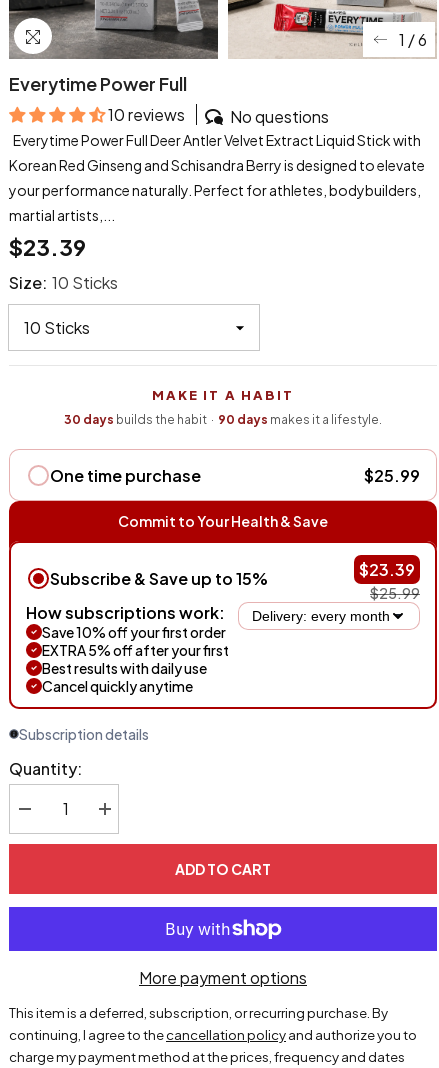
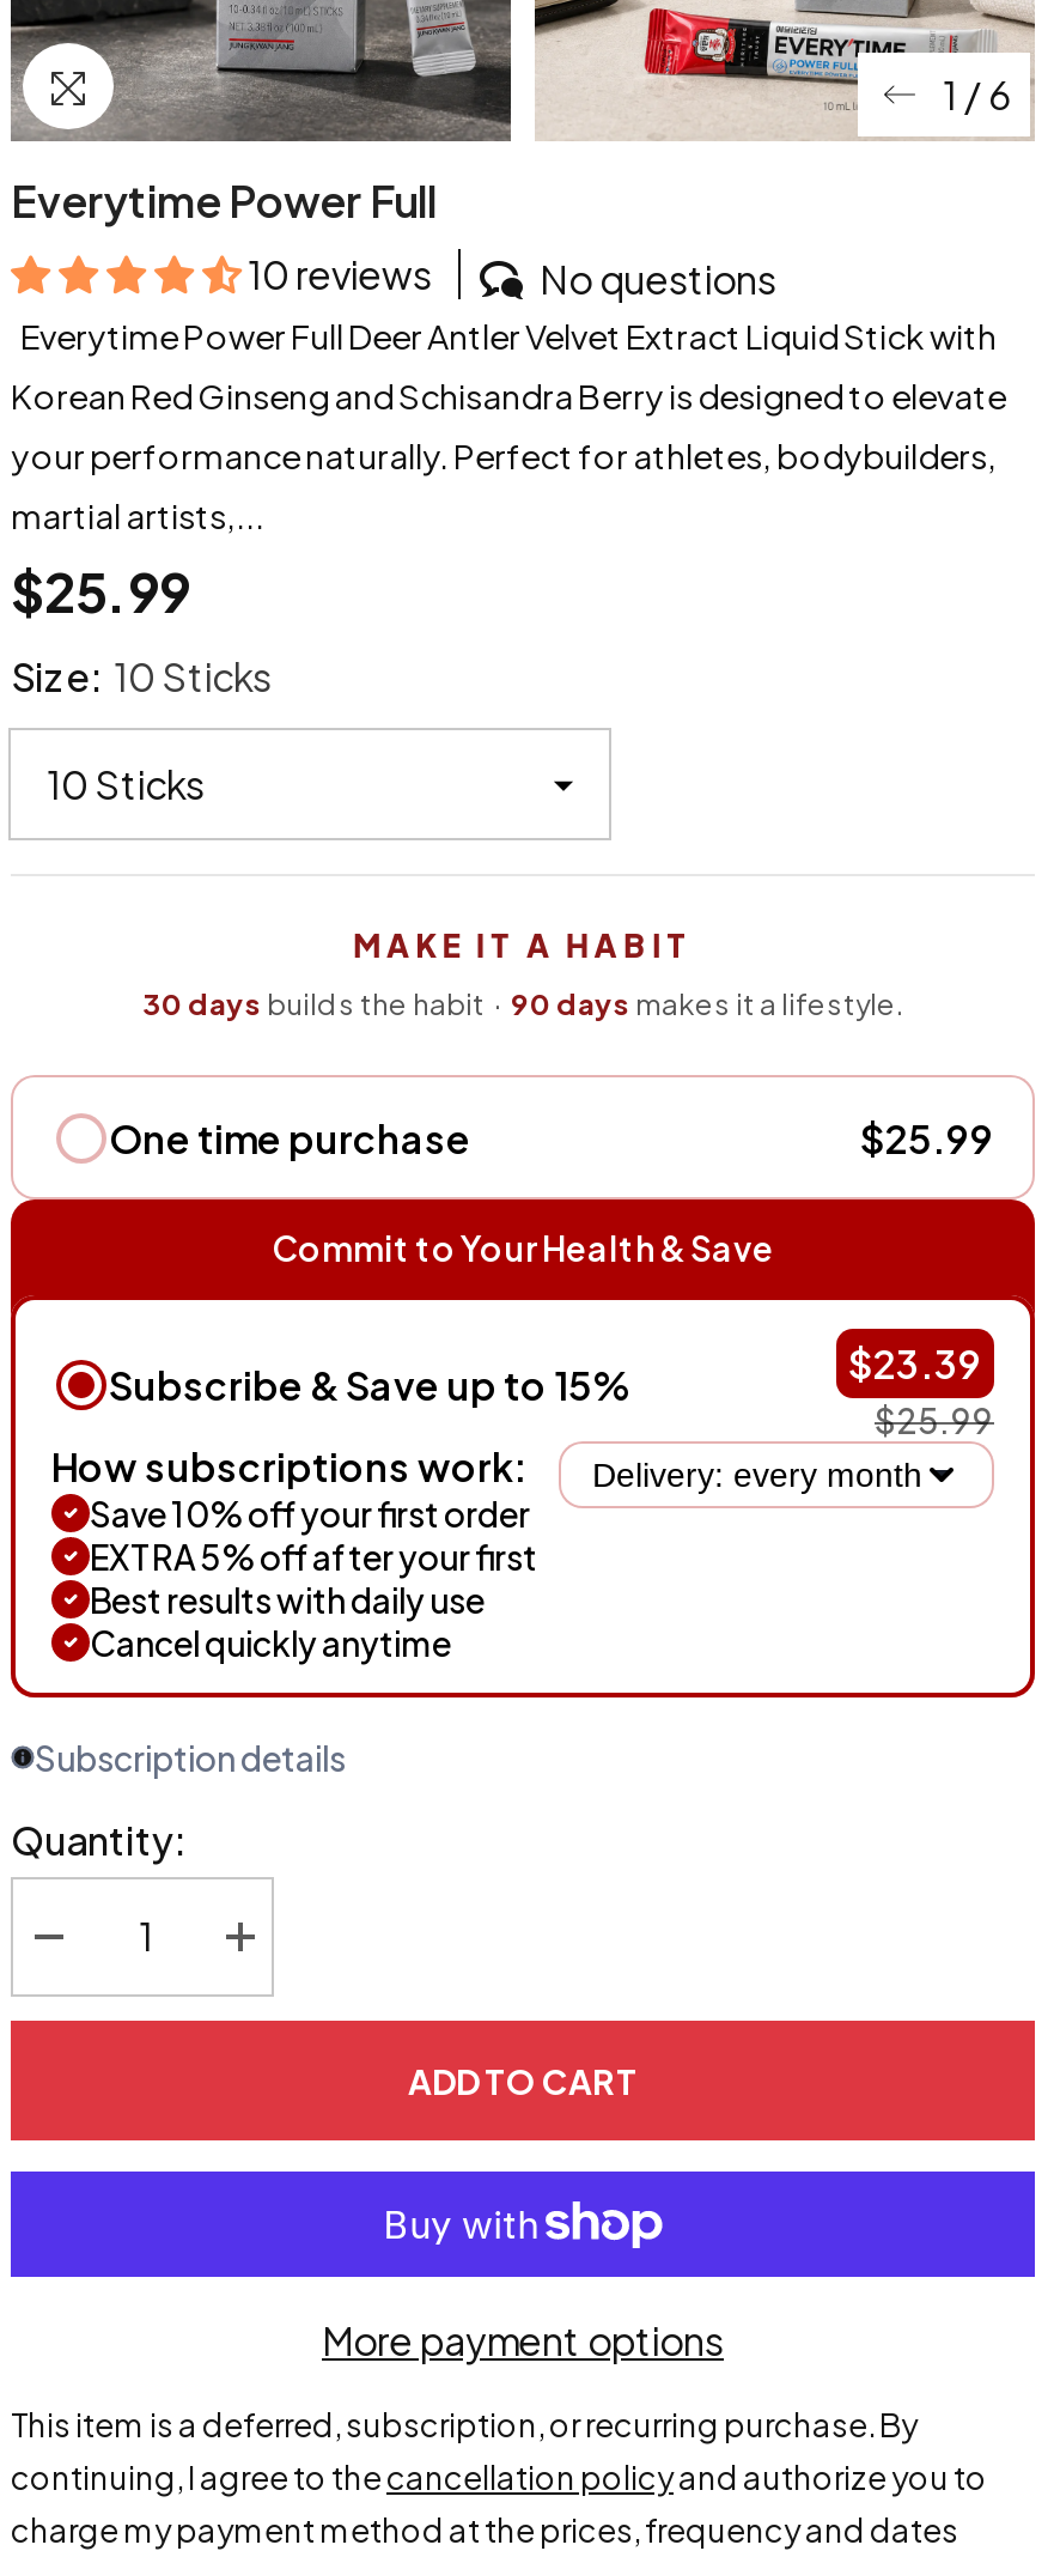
- $23.39
+ $25.99
